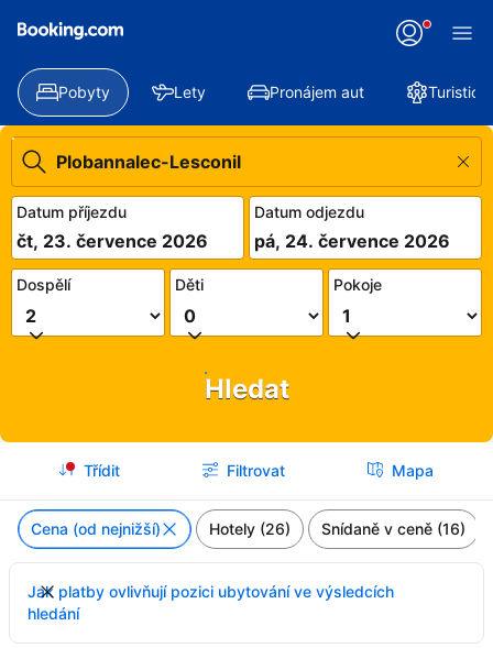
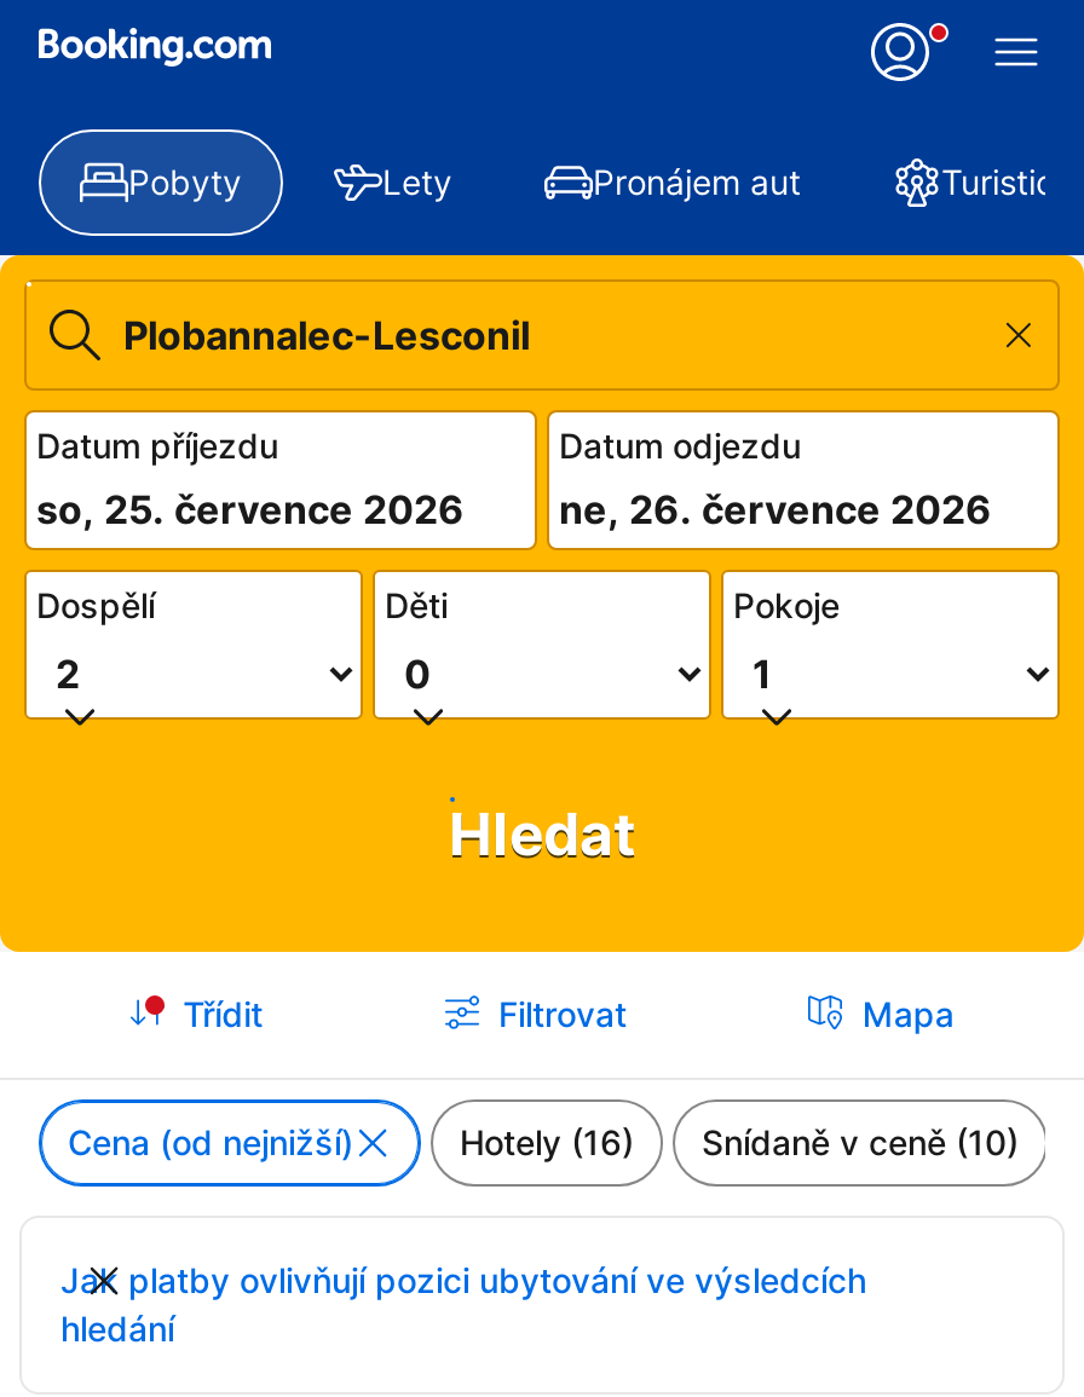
- čt, 23. července 2026
+ so, 25. července 2026

- pá, 24. července 2026
+ ne, 26. července 2026

- Hotely (26)
+ Hotely (16)

- Snídaně v ceně (16)
+ Snídaně v ceně (10)
